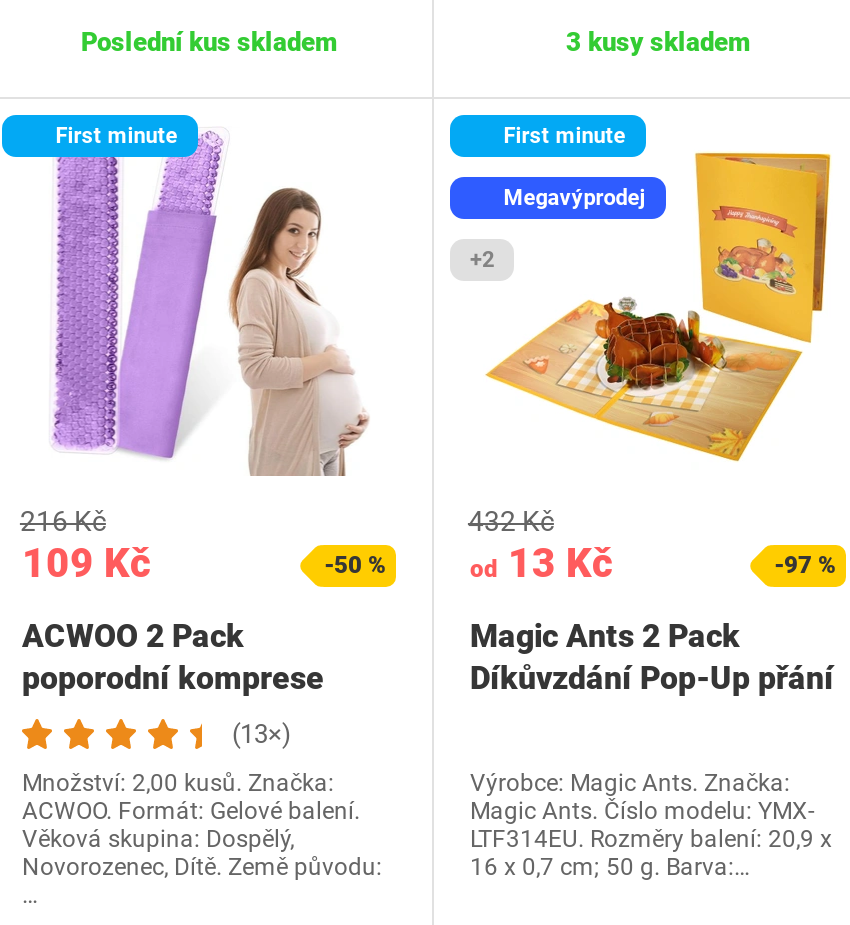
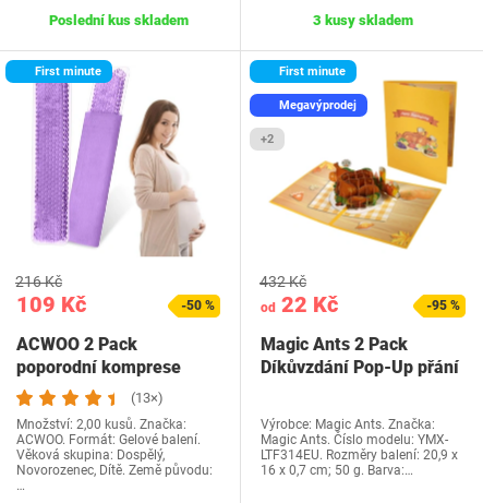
- od 13 Kč
+ od 22 Kč

- -97 %
+ -95 %
